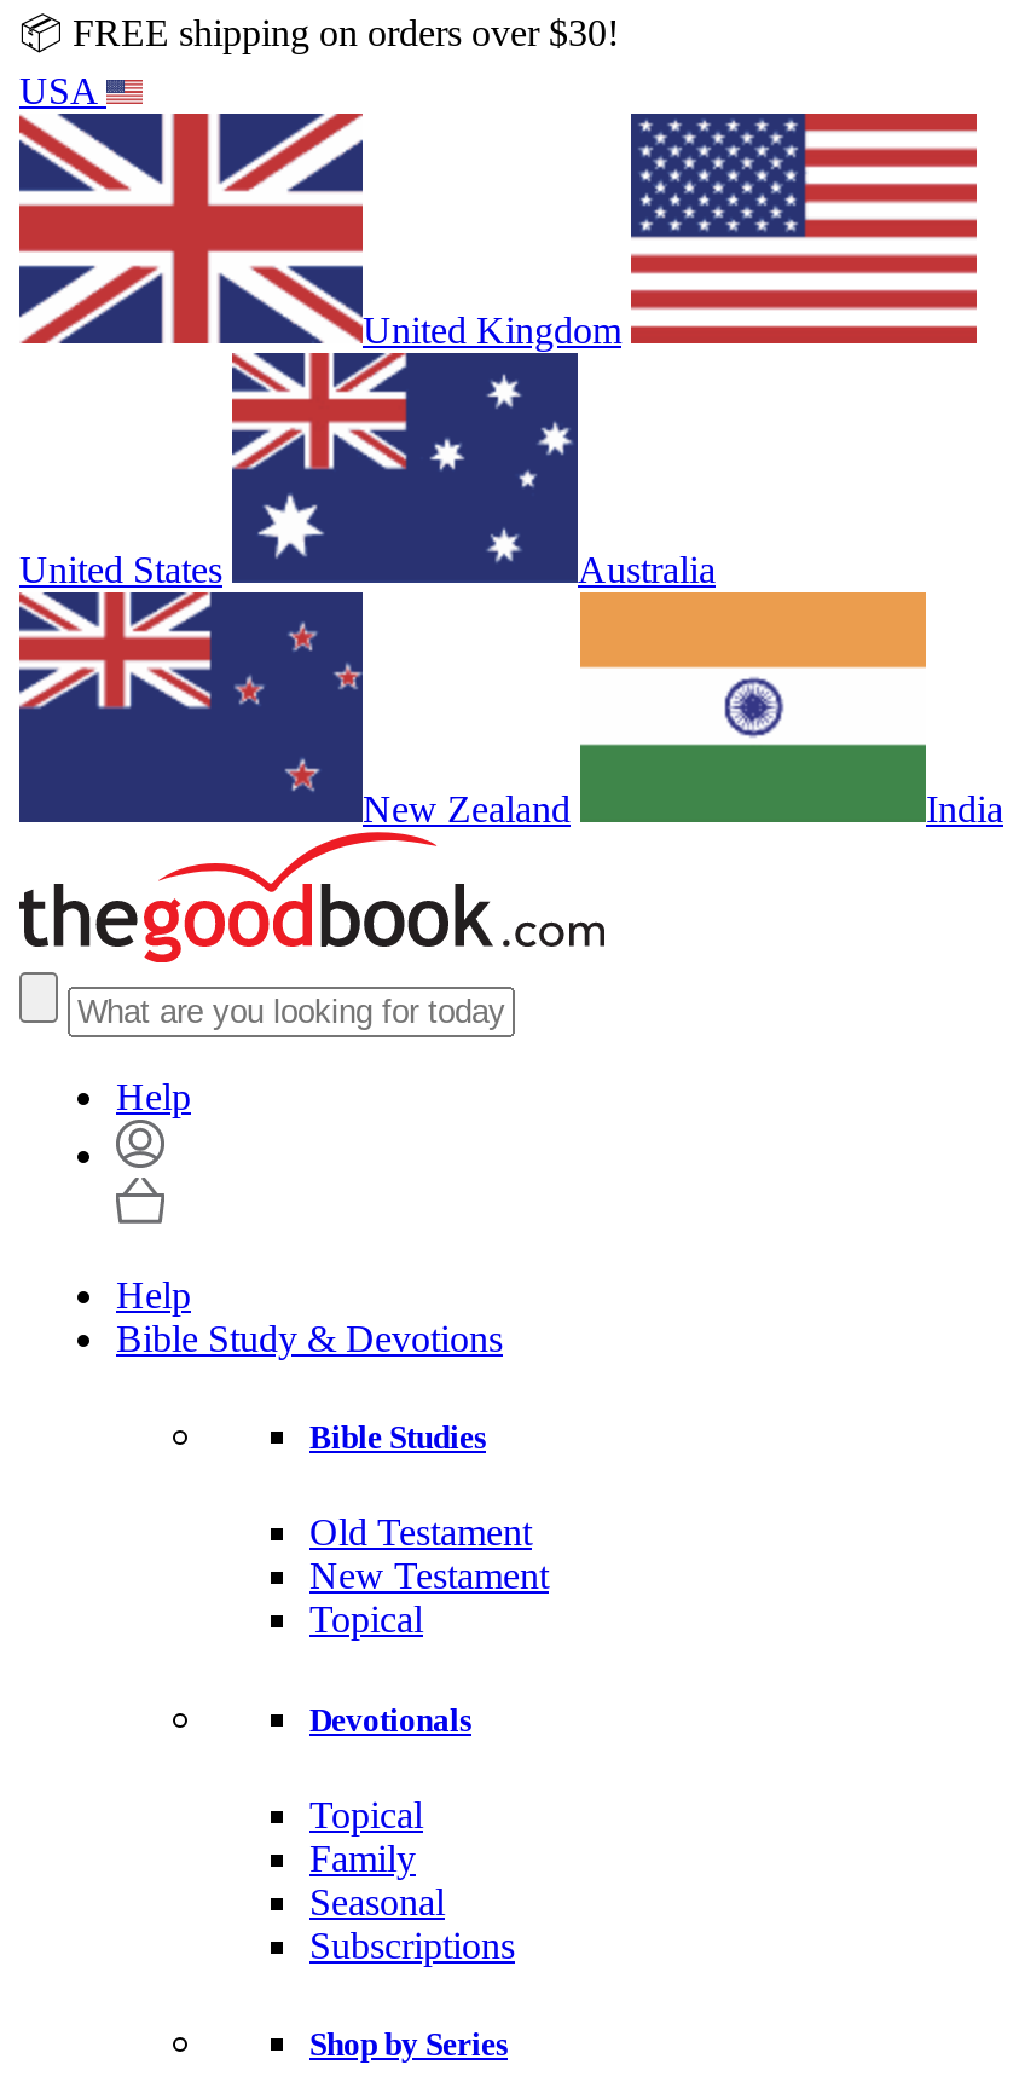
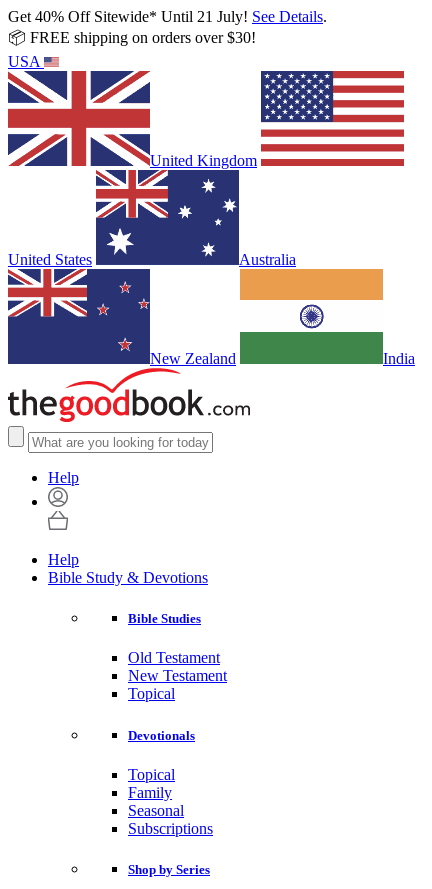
+ Get 40% Off Sitewide* Until 21 July! See Details.
